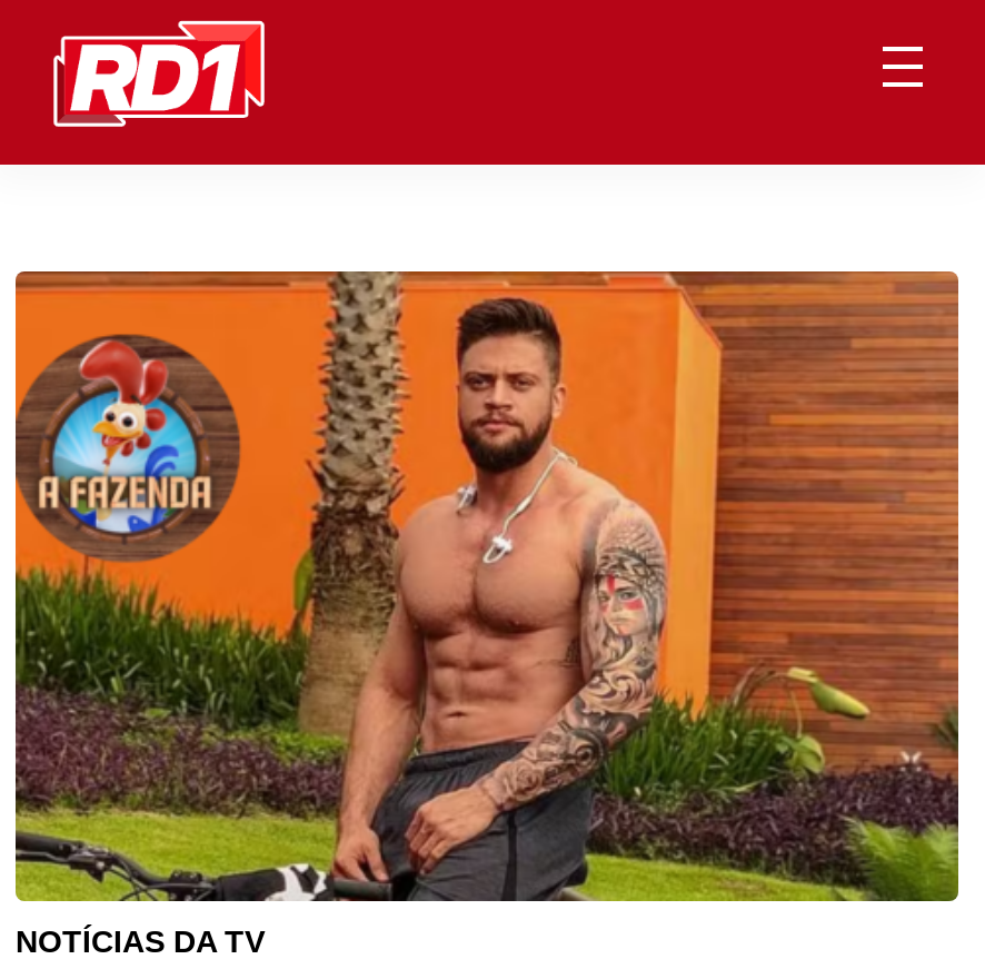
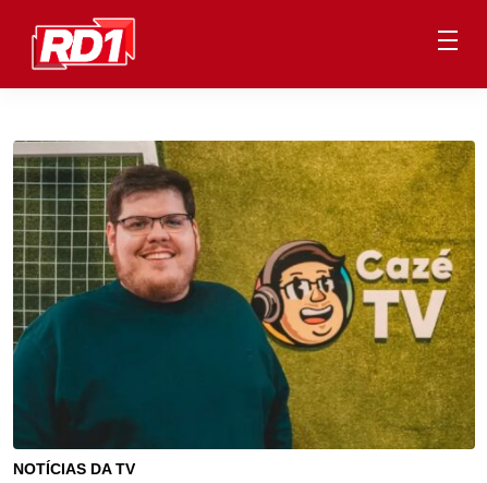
- [image]
+ [image]
